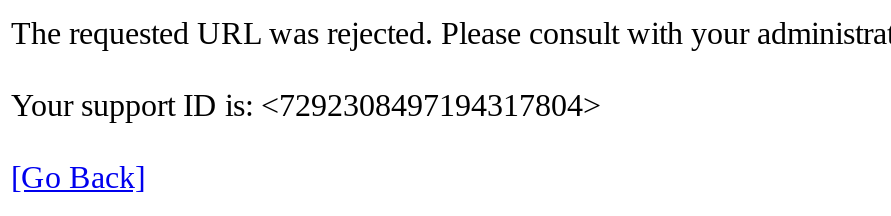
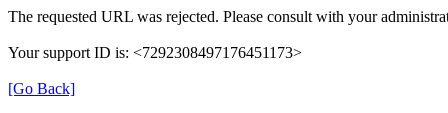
- Your support ID is: <7292308497194317804>
+ Your support ID is: <7292308497176451173>
